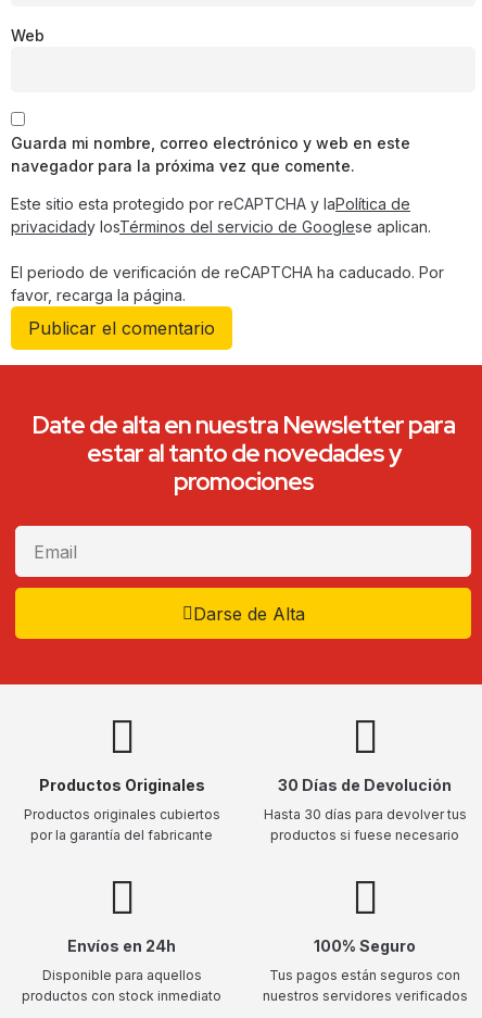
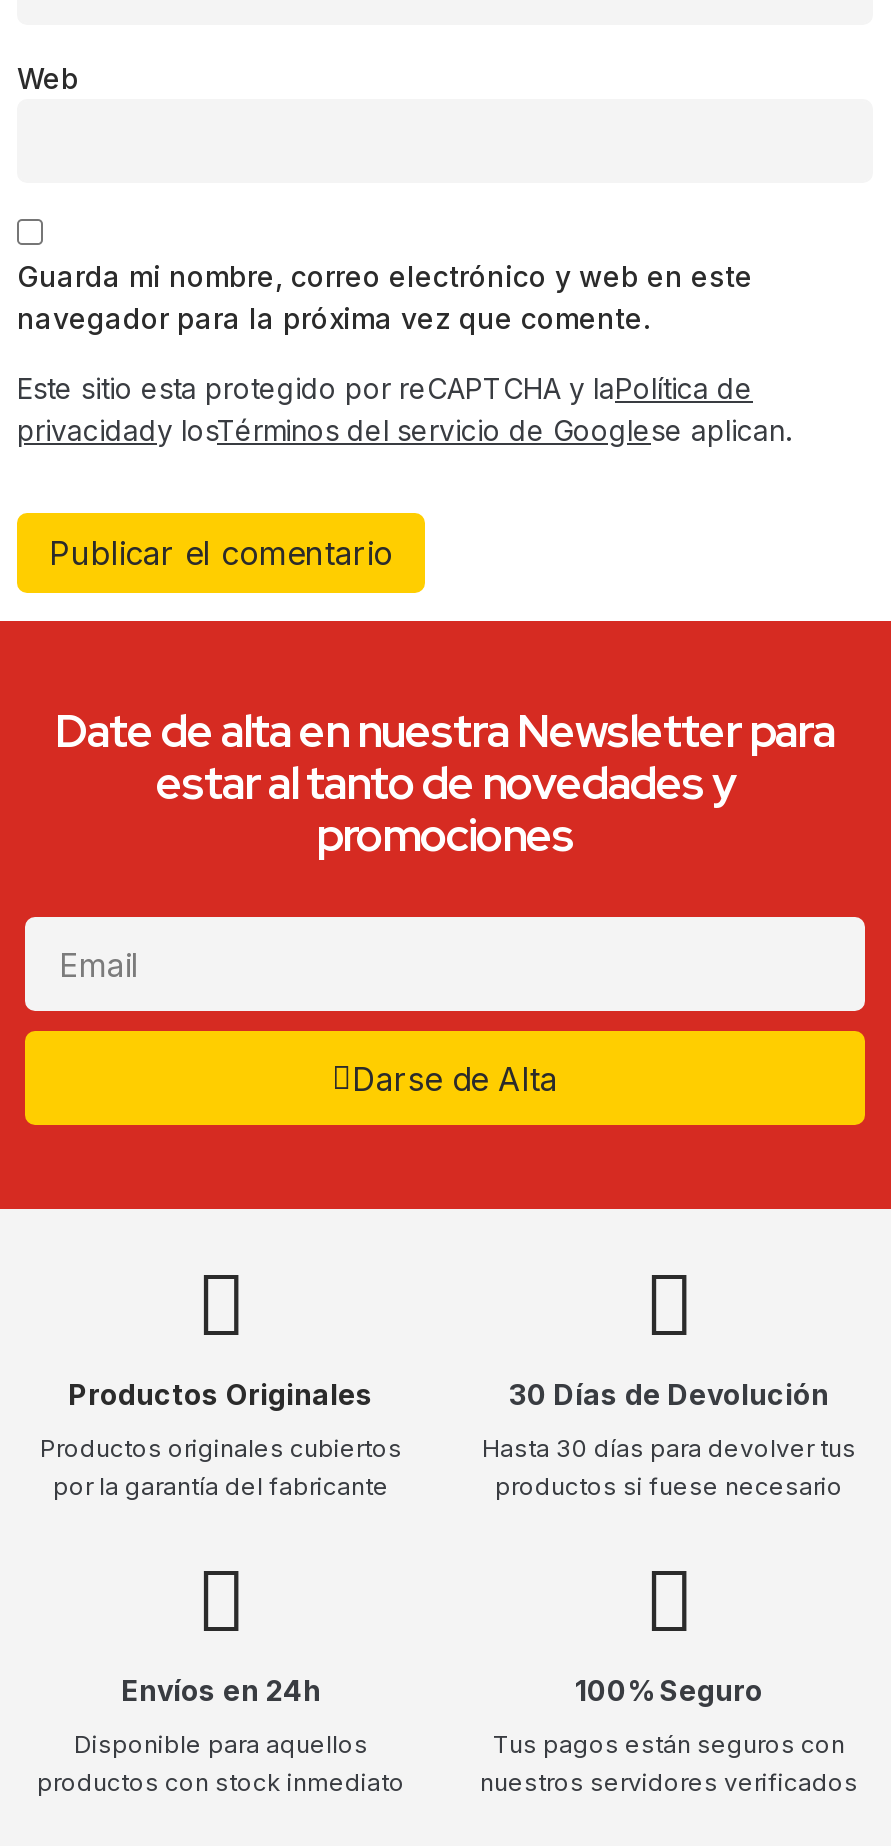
- El periodo de verificación de reCAPTCHA ha caducado. Por
- favor, recarga la página.
